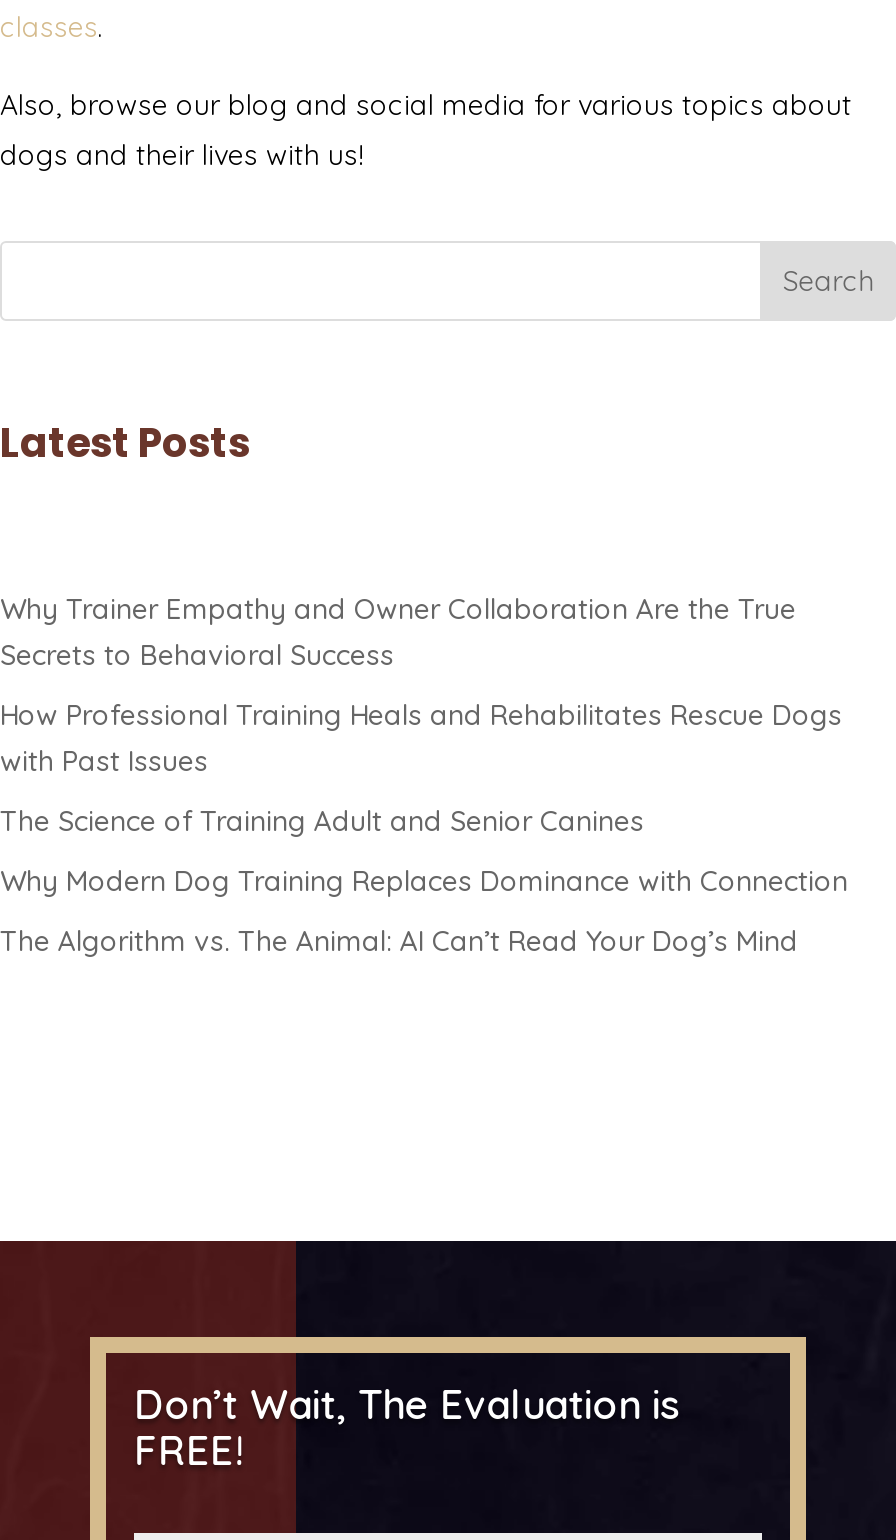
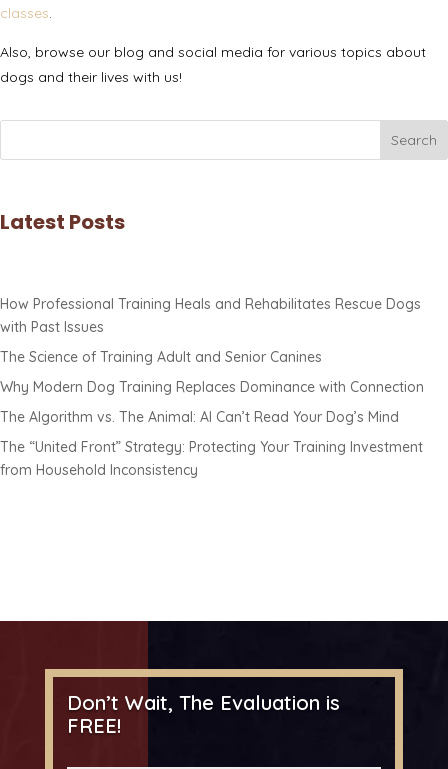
- Why Trainer Empathy and Owner Collaboration Are the True
- Secrets to Behavioral Success

moved up: How Professional Training Heals and Rehabilitates Rescue Dogs | with Past Issues | The Science of Training Adult and Senior Canines | Why Modern Dog Training Replaces Dominance with Connection | The Algorithm vs. The Animal: AI Can’t Read Your Dog’s Mind

+ The “United Front” Strategy: Protecting Your Training Investment
+ from Household Inconsistency
